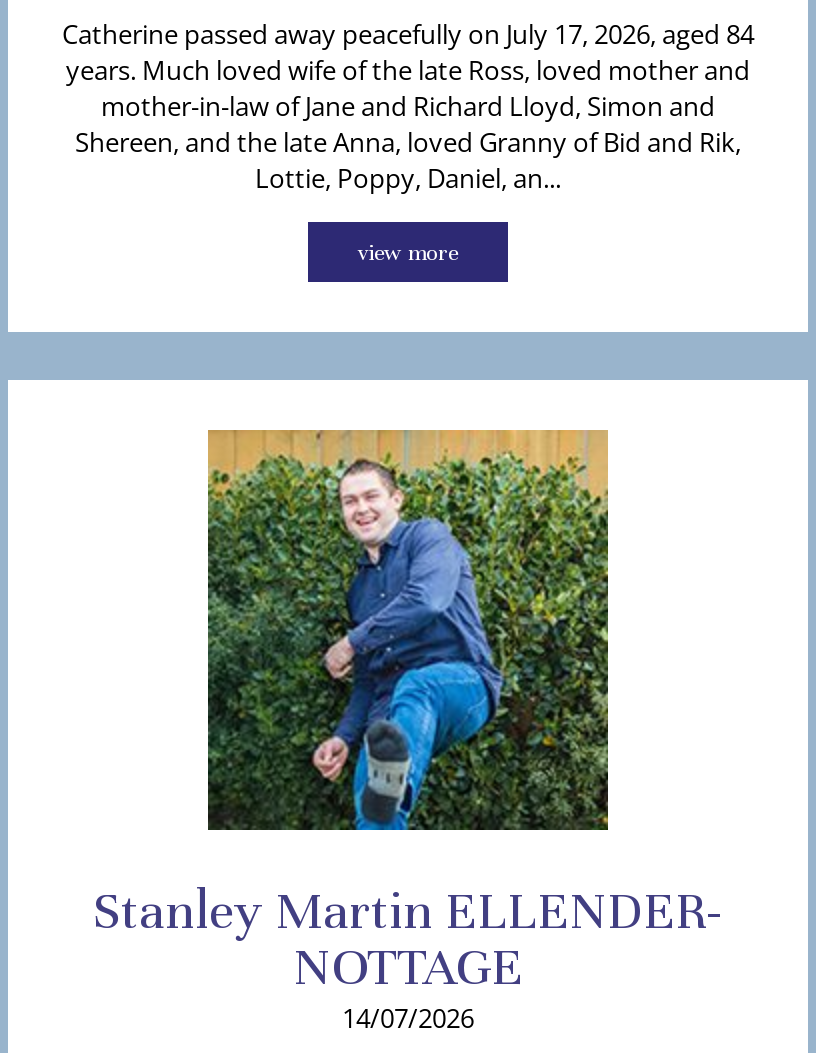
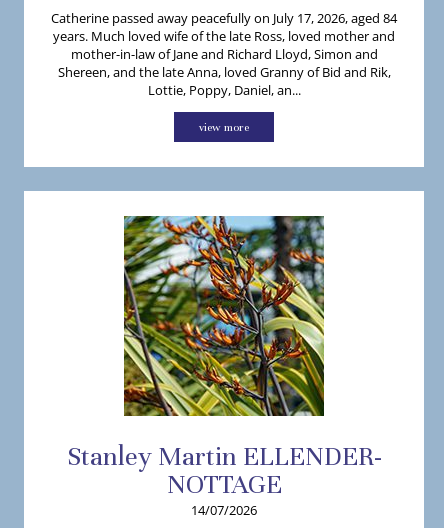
- [image]
+ [image]
